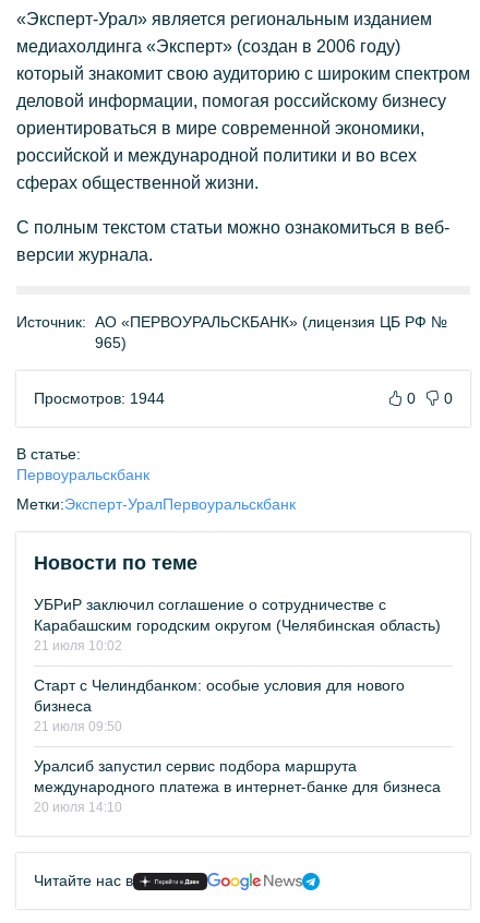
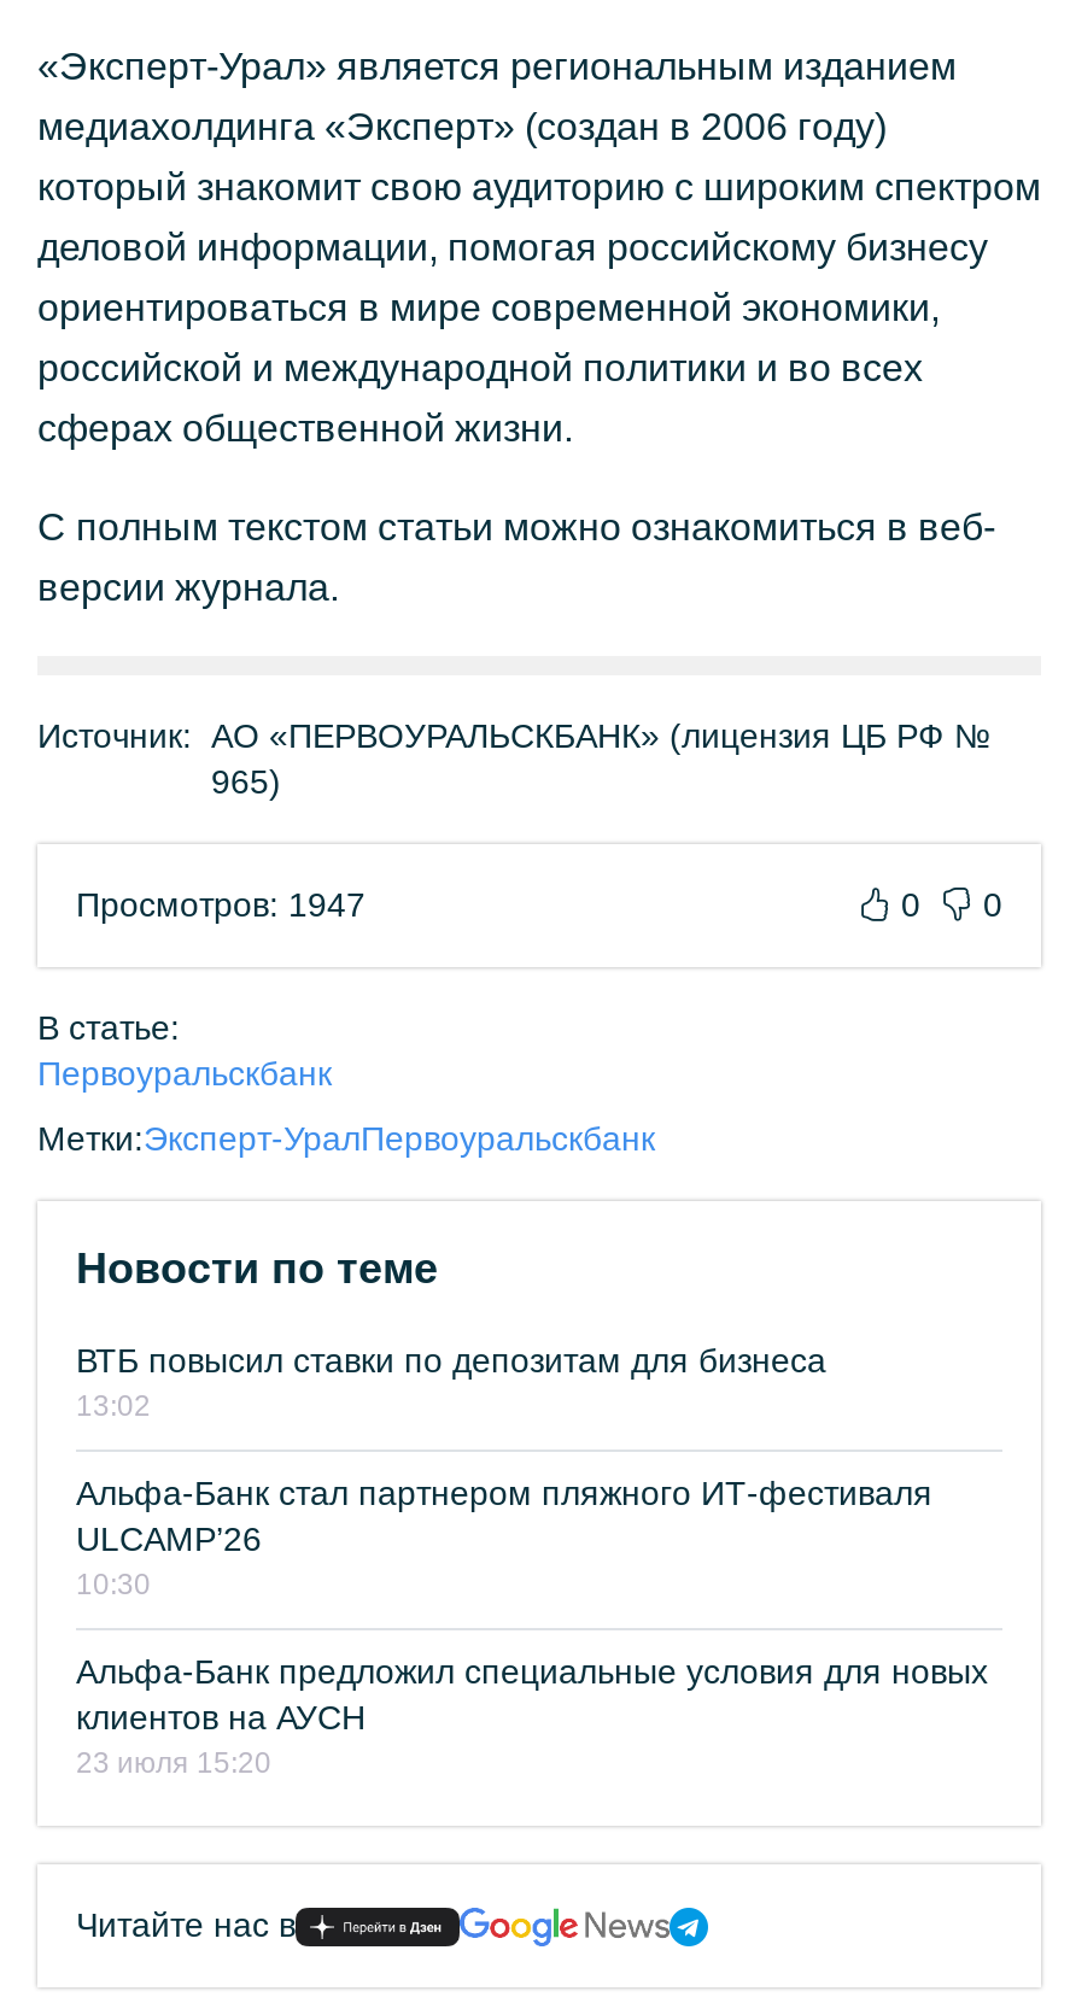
- Просмотров: 1944
+ Просмотров: 1947

- УБРиР заключил соглашение о сотрудничестве с
- Карабашским городским округом (Челябинская область)
- 21 июля 10:02
+ ВТБ повысил ставки по депозитам для бизнеса
+ 13:02

- Старт с Челиндбанком: особые условия для нового
- бизнеса
- 21 июля 09:50
+ Альфа-Банк стал партнером пляжного ИТ-фестиваля
+ ULCAMP’26
+ 10:30

- Уралсиб запустил сервис подбора маршрута
- международного платежа в интернет-банке для бизнеса
- 20 июля 14:10
+ Альфа-Банк предложил специальные условия для новых
+ клиентов на АУСН
+ 23 июля 15:20
